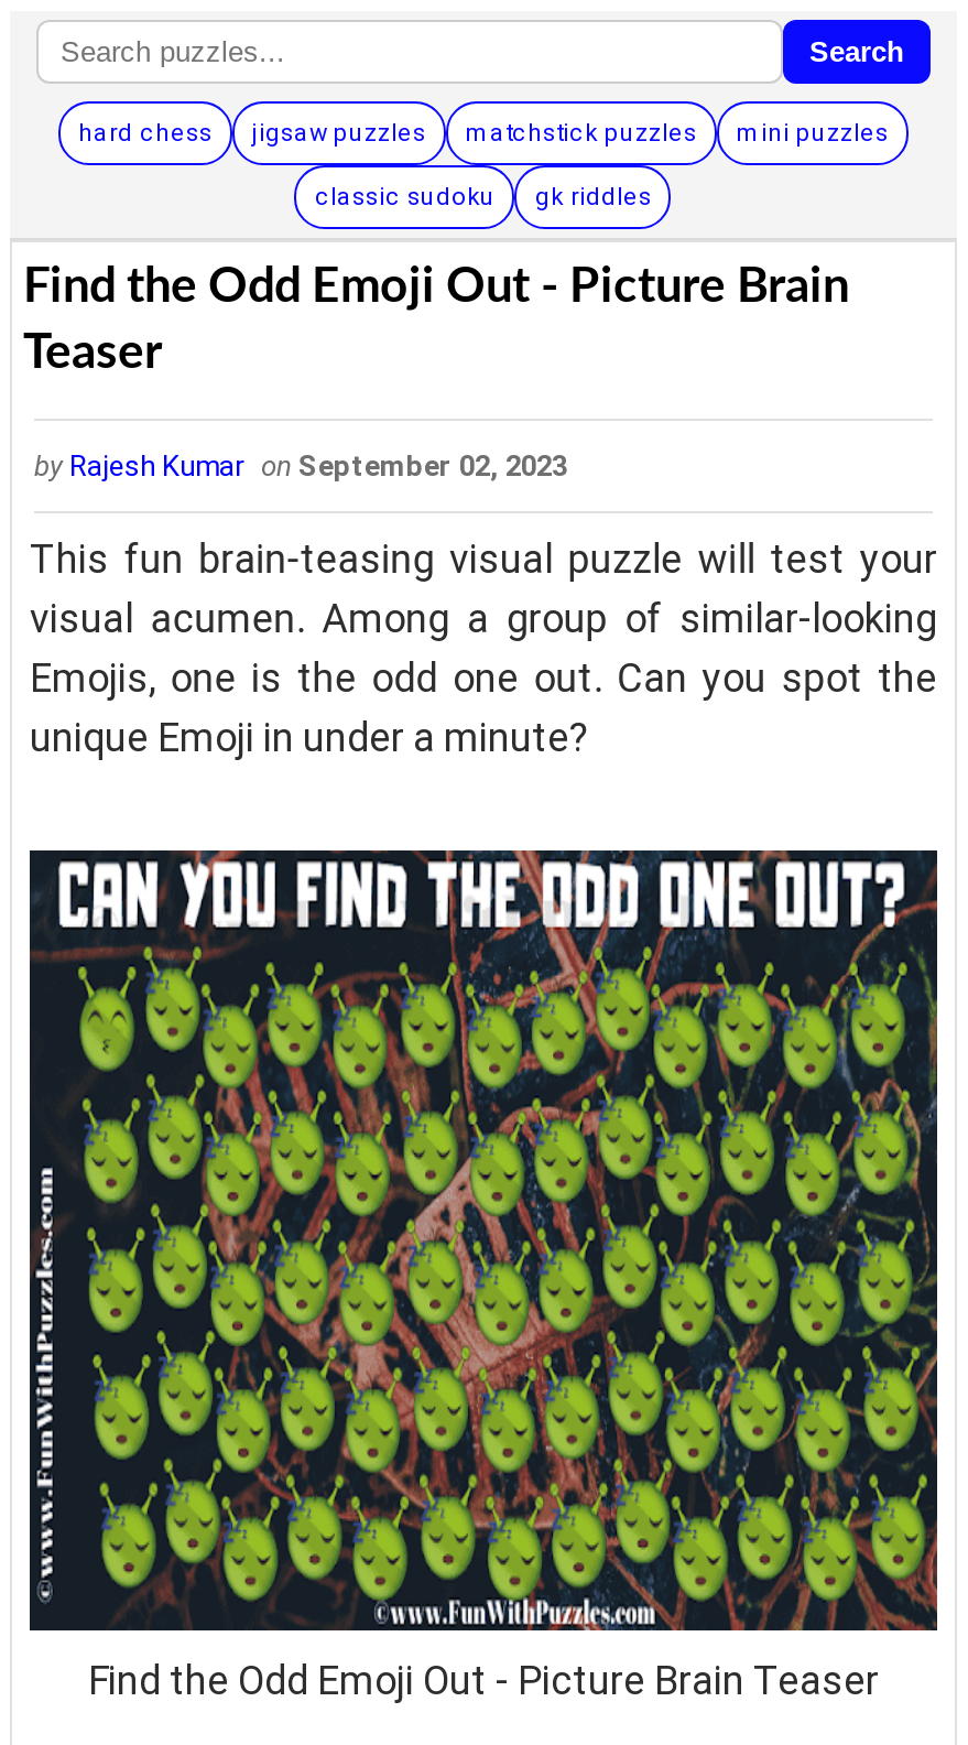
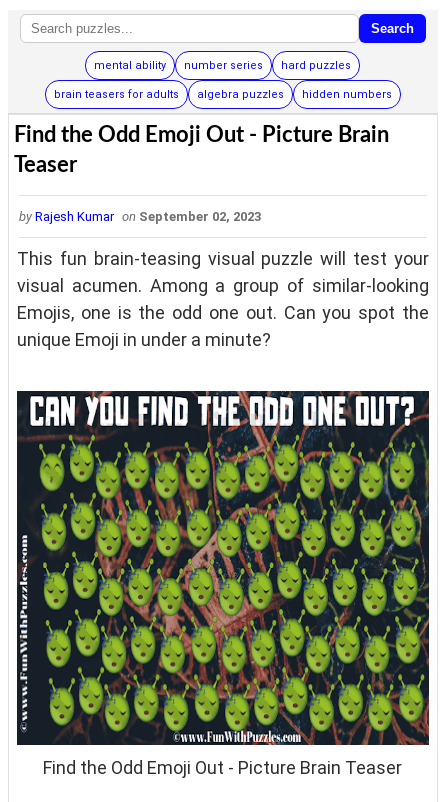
- hard chess
- jigsaw puzzles
- matchstick puzzles
- mini puzzles
+ mental ability
+ number series
+ hard puzzles

- classic sudoku
- gk riddles
+ brain teasers for adults
+ algebra puzzles
+ hidden numbers
